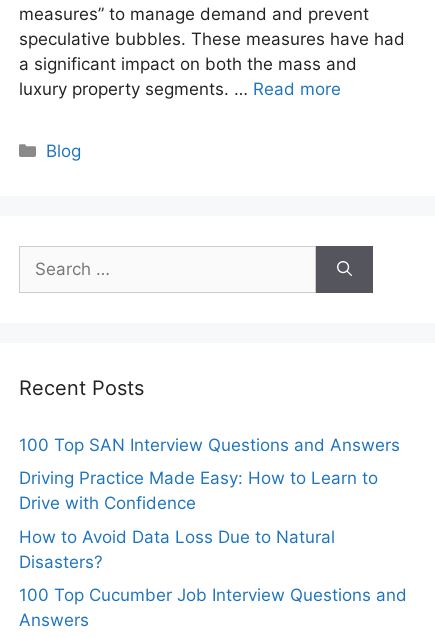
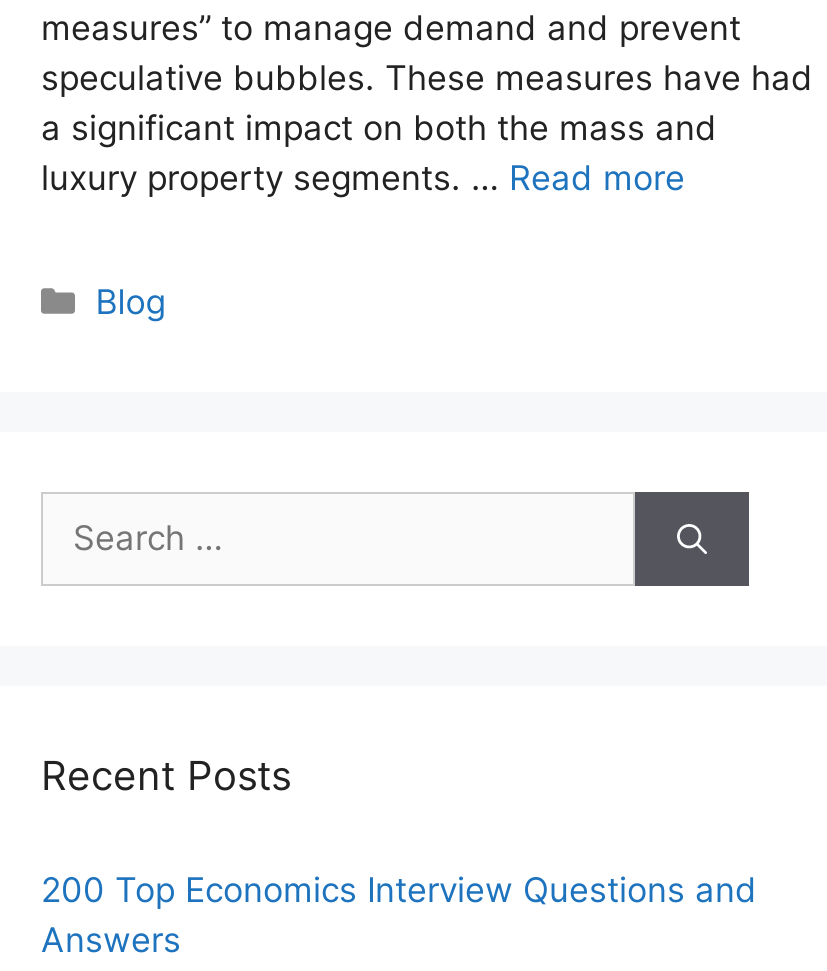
- 100 Top SAN Interview Questions and Answers
- Driving Practice Made Easy: How to Learn to
- Drive with Confidence
- How to Avoid Data Loss Due to Natural
- Disasters?
- 100 Top Cucumber Job Interview Questions and
+ 200 Top Economics Interview Questions and
